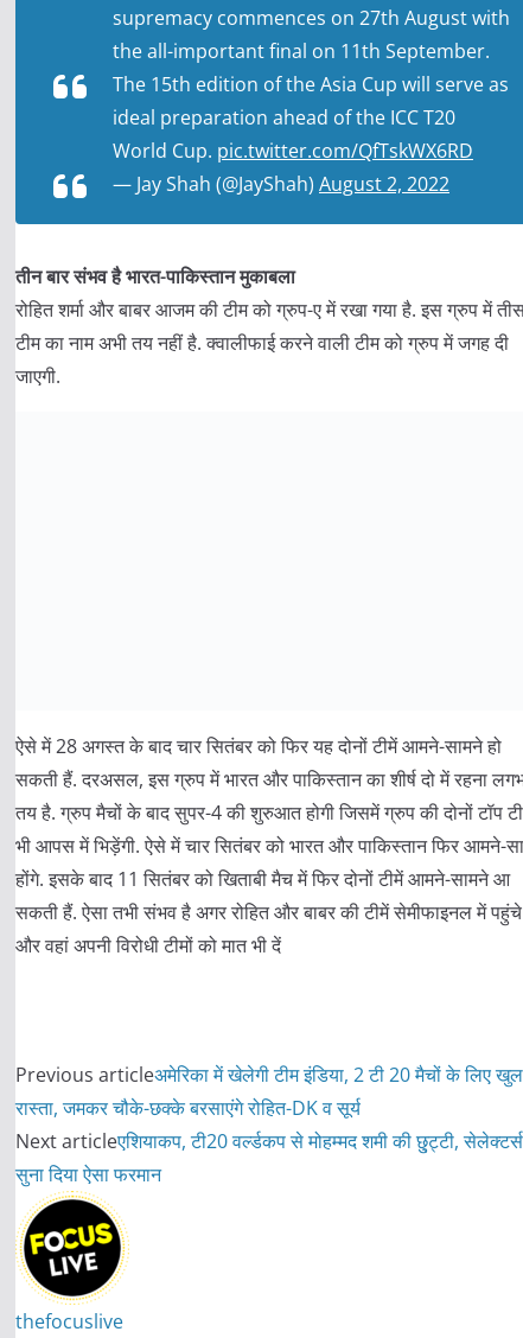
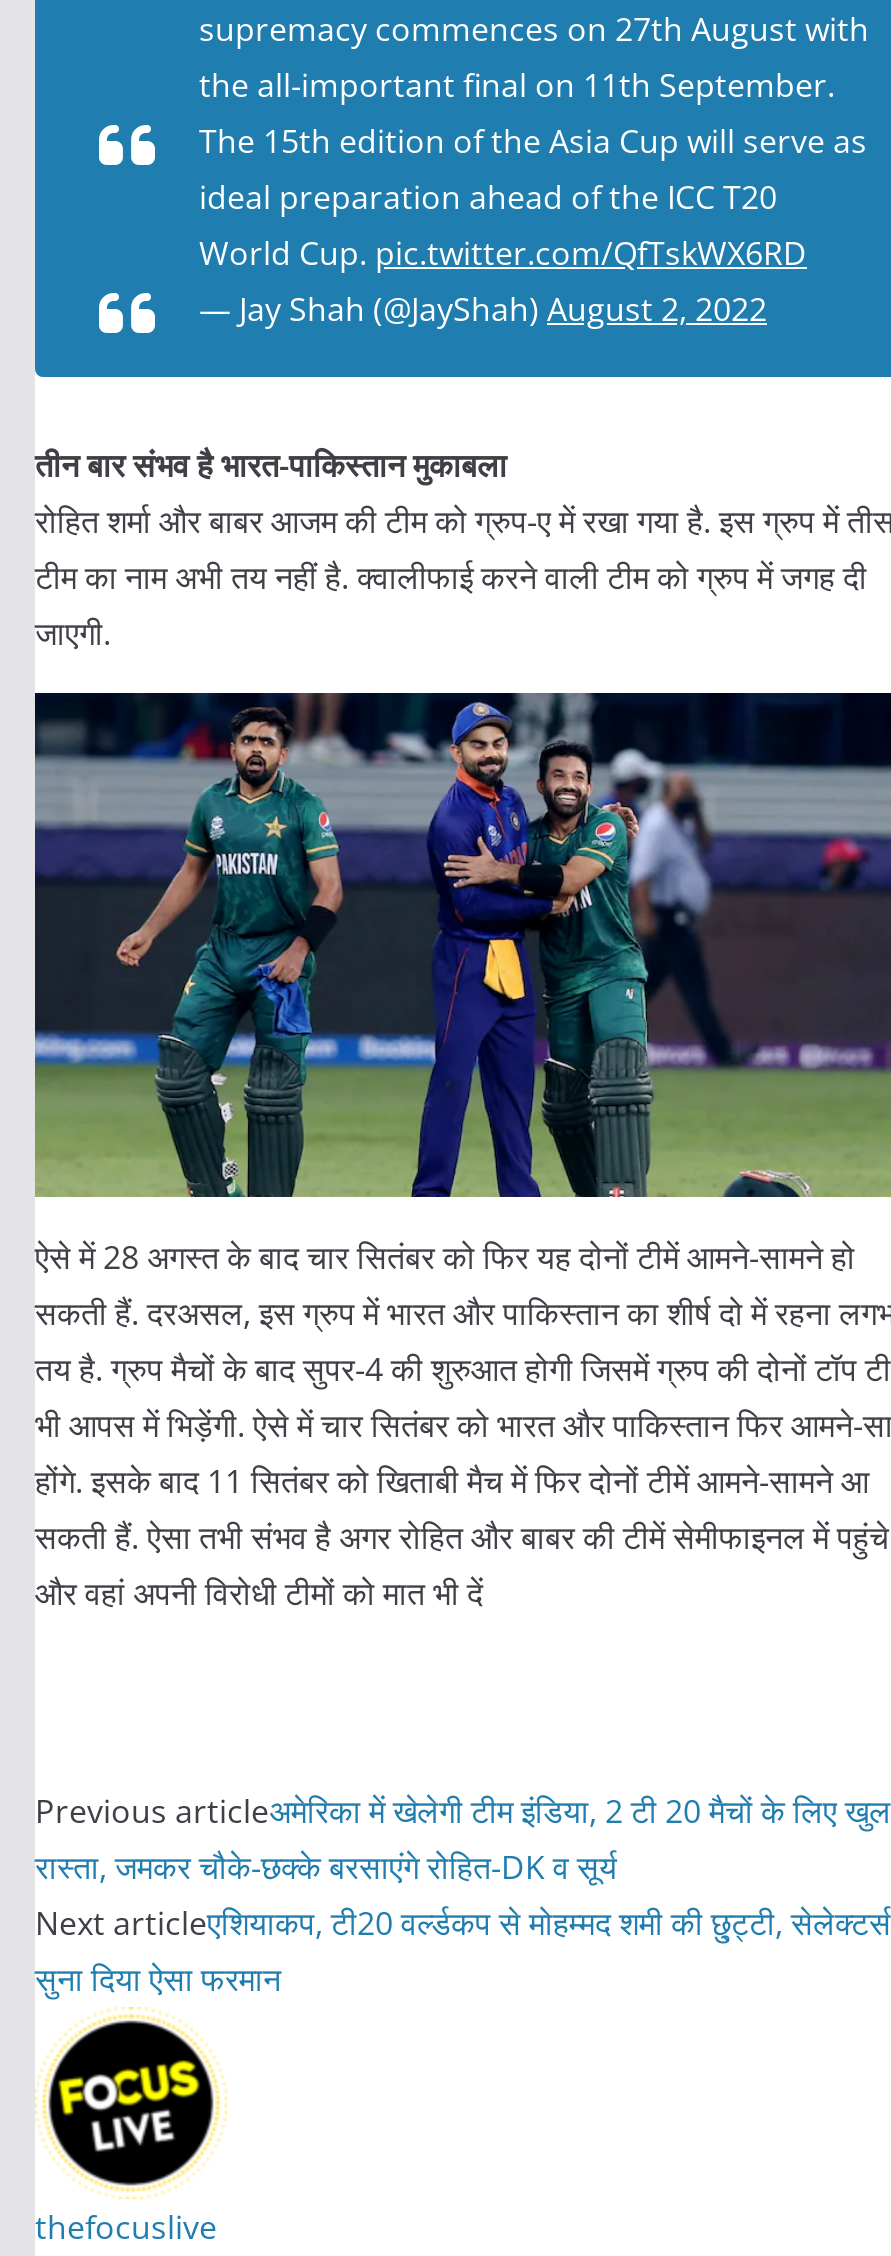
+ [image]
